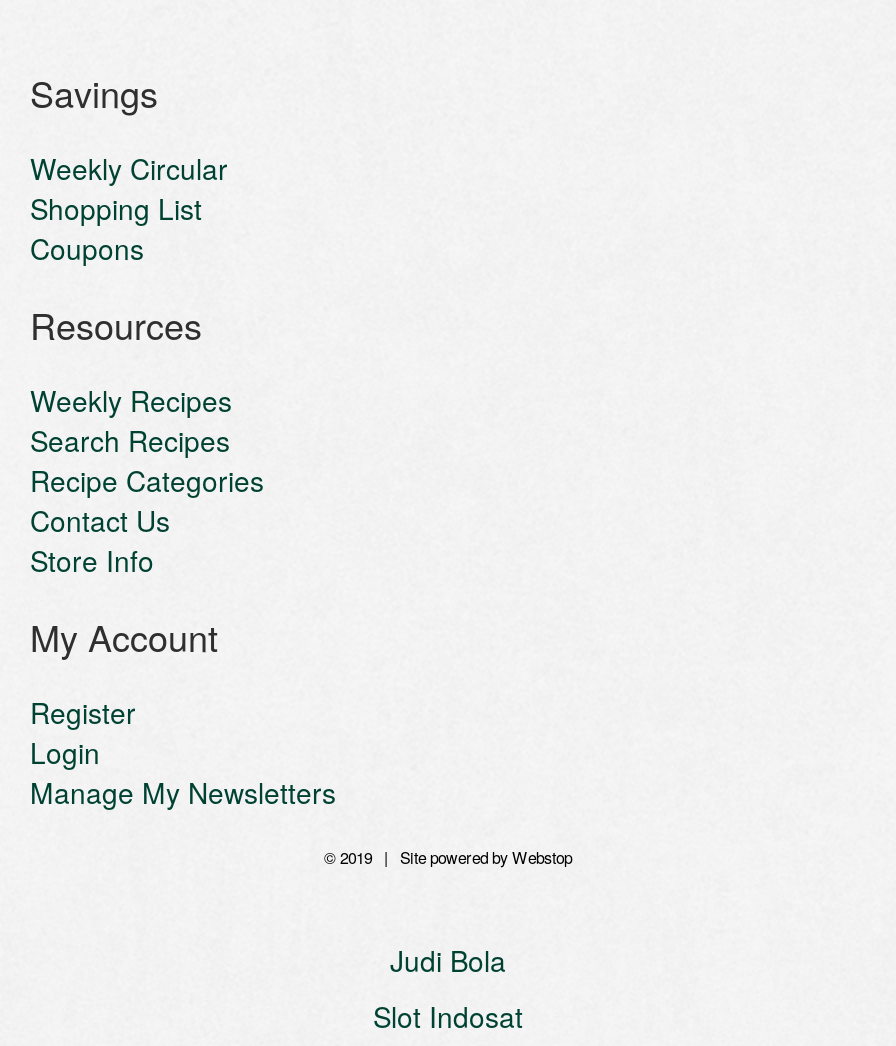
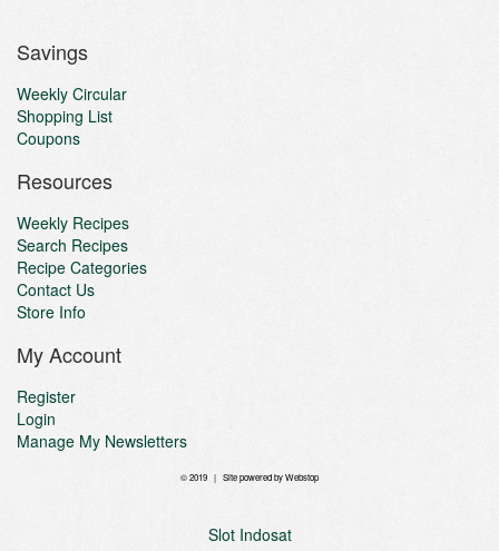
- Judi Bola
